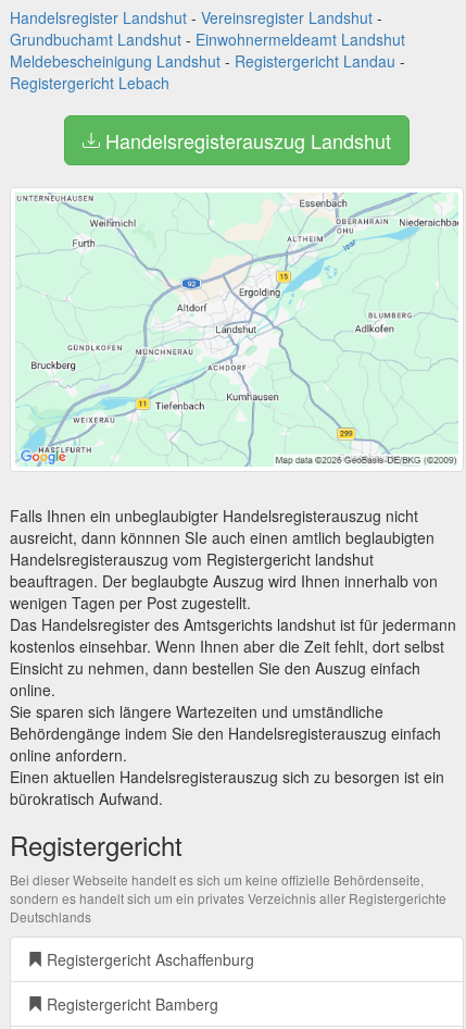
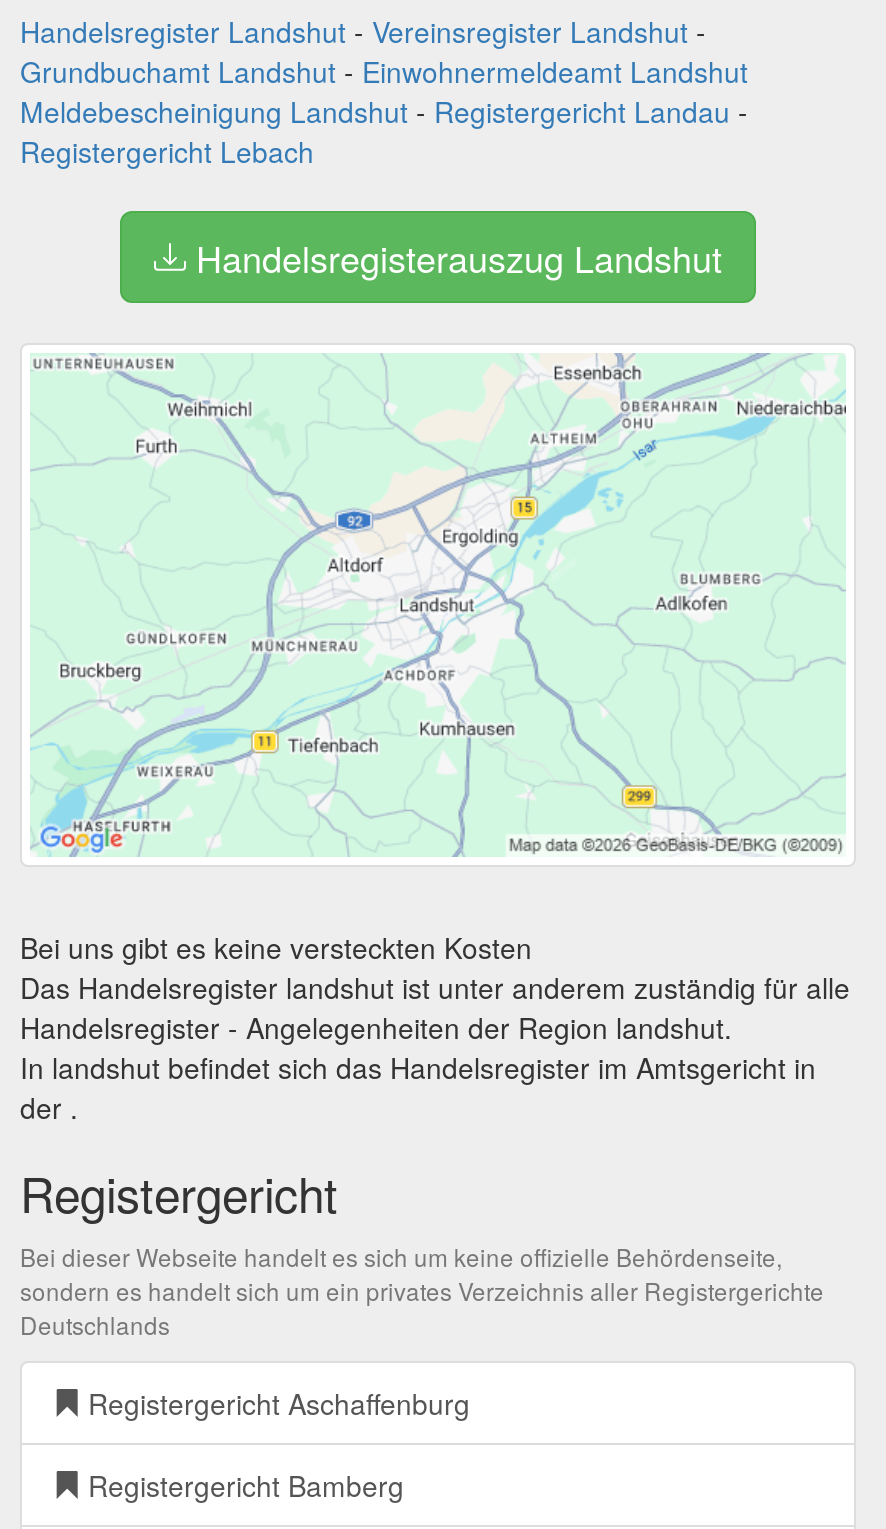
- Falls Ihnen ein unbeglaubigter Handelsregisterauszug nicht
- ausreicht, dann könnnen SIe auch einen amtlich beglaubigten
- Handelsregisterauszug vom Registergericht landshut
- beauftragen. Der beglaubgte Auszug wird Ihnen innerhalb von
- wenigen Tagen per Post zugestellt.
- Das Handelsregister des Amtsgerichts landshut ist für jedermann
- kostenlos einsehbar. Wenn Ihnen aber die Zeit fehlt, dort selbst
- Einsicht zu nehmen, dann bestellen Sie den Auszug einfach
- online.
- Sie sparen sich längere Wartezeiten und umständliche
- Behördengänge indem Sie den Handelsregisterauszug einfach
- online anfordern.
- Einen aktuellen Handelsregisterauszug sich zu besorgen ist ein
- bürokratisch Aufwand.
+ Bei uns gibt es keine versteckten Kosten
+ Das Handelsregister landshut ist unter anderem zuständig für alle
+ Handelsregister - Angelegenheiten der Region landshut.
+ In landshut befindet sich das Handelsregister im Amtsgericht in
+ der .
